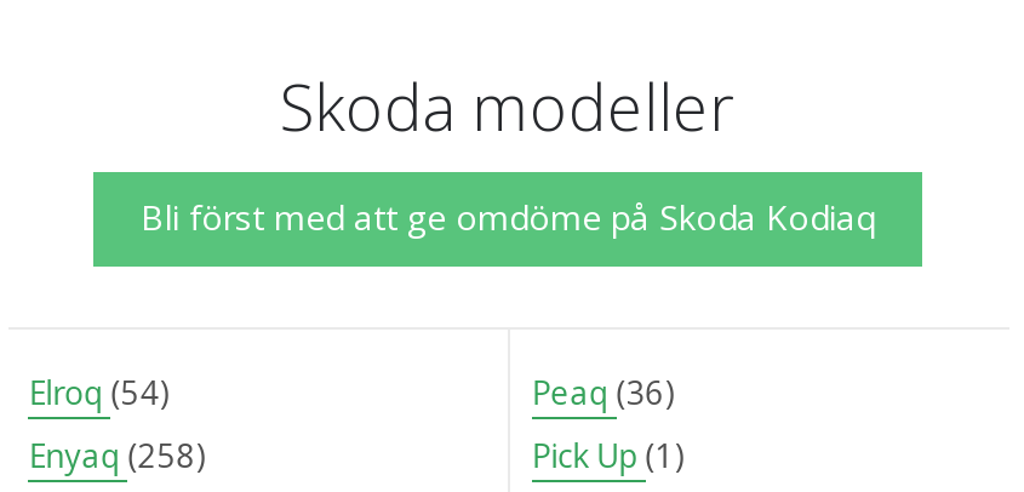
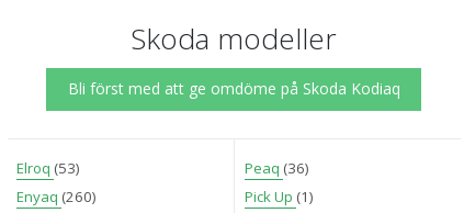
- Elroq (54)
+ Elroq (53)

- Enyaq (258)
+ Enyaq (260)
